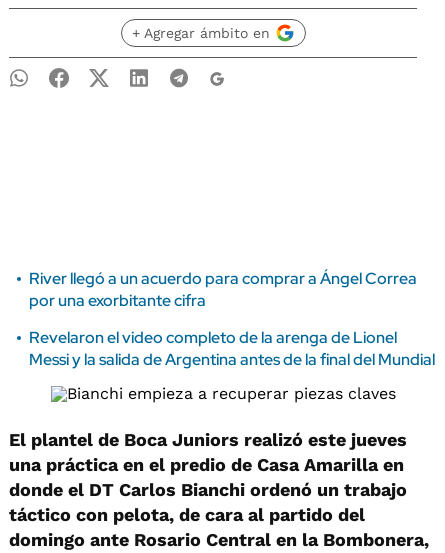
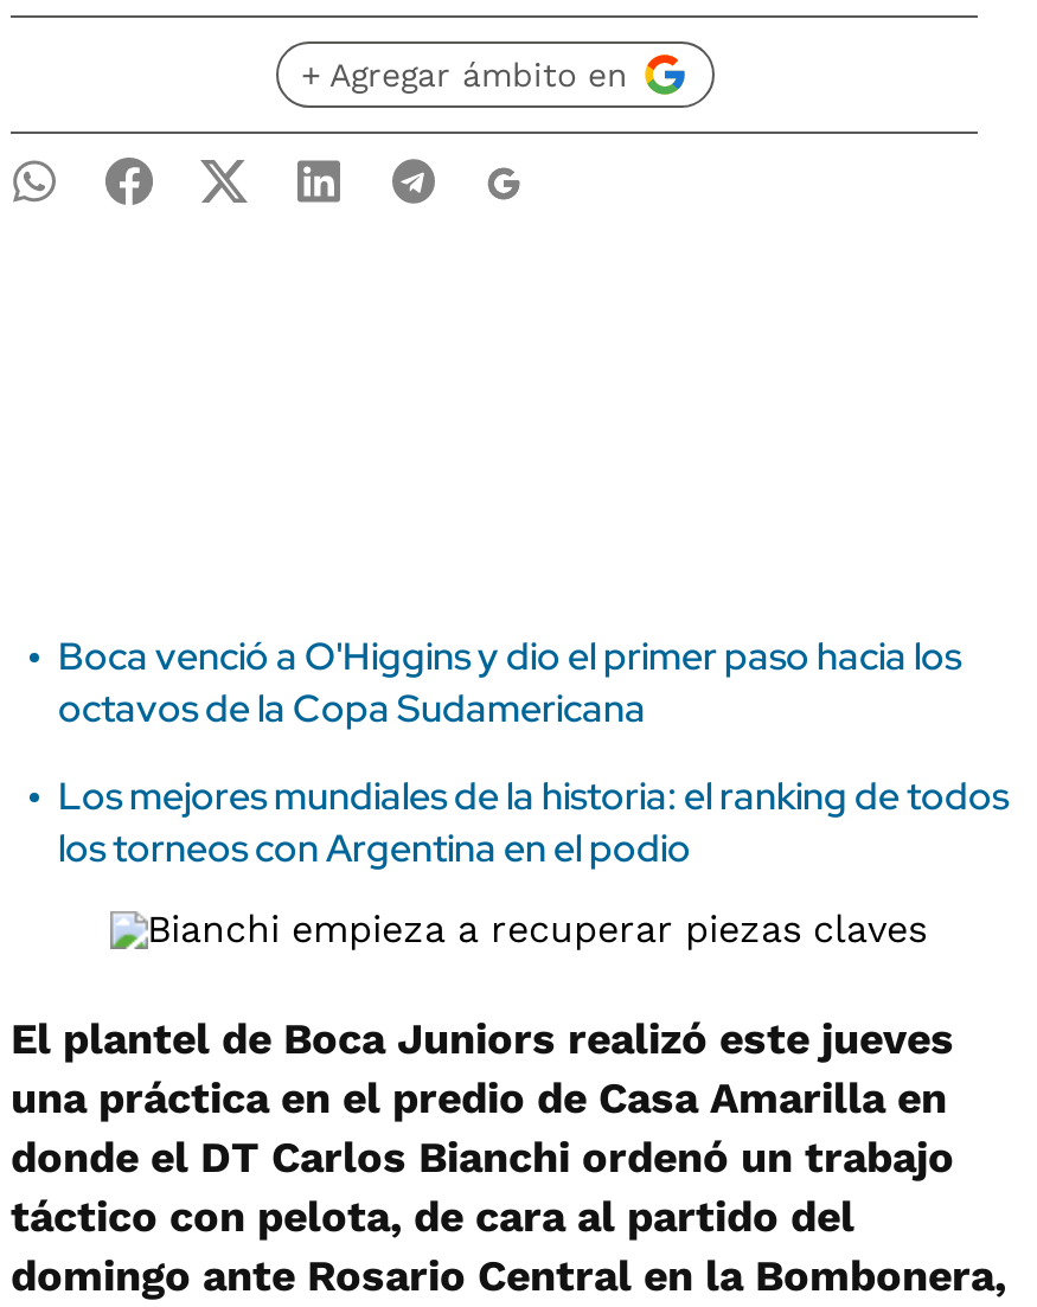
- River llegó a un acuerdo para comprar a Ángel Correa
- por una exorbitante cifra
+ Boca venció a O'Higgins y dio el primer paso hacia los
+ octavos de la Copa Sudamericana

- Revelaron el video completo de la arenga de Lionel
- Messi y la salida de Argentina antes de la final del Mundial
+ Los mejores mundiales de la historia: el ranking de todos
+ los torneos con Argentina en el podio
